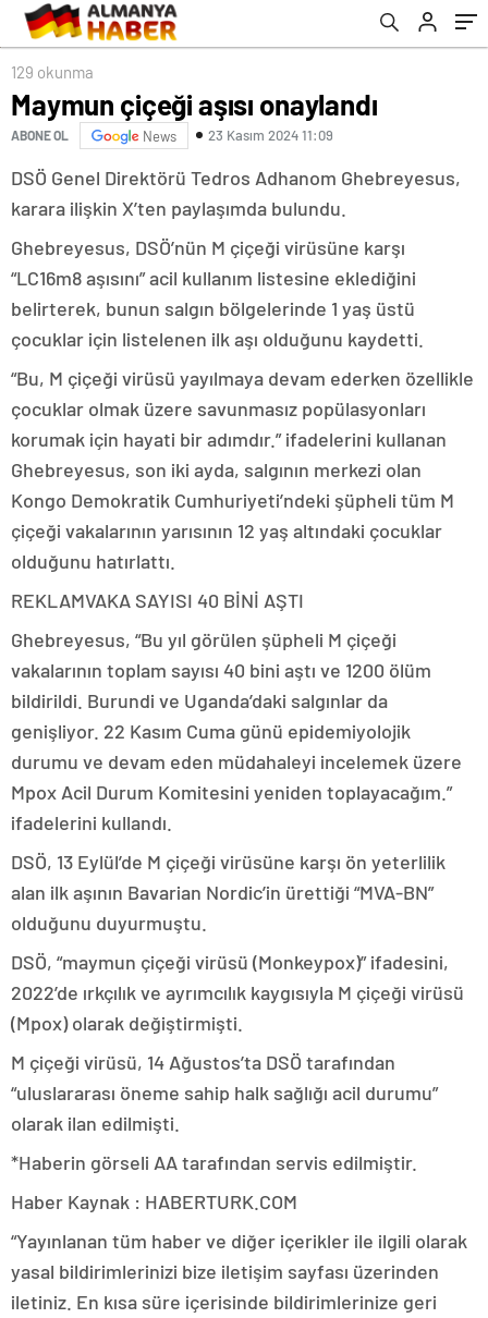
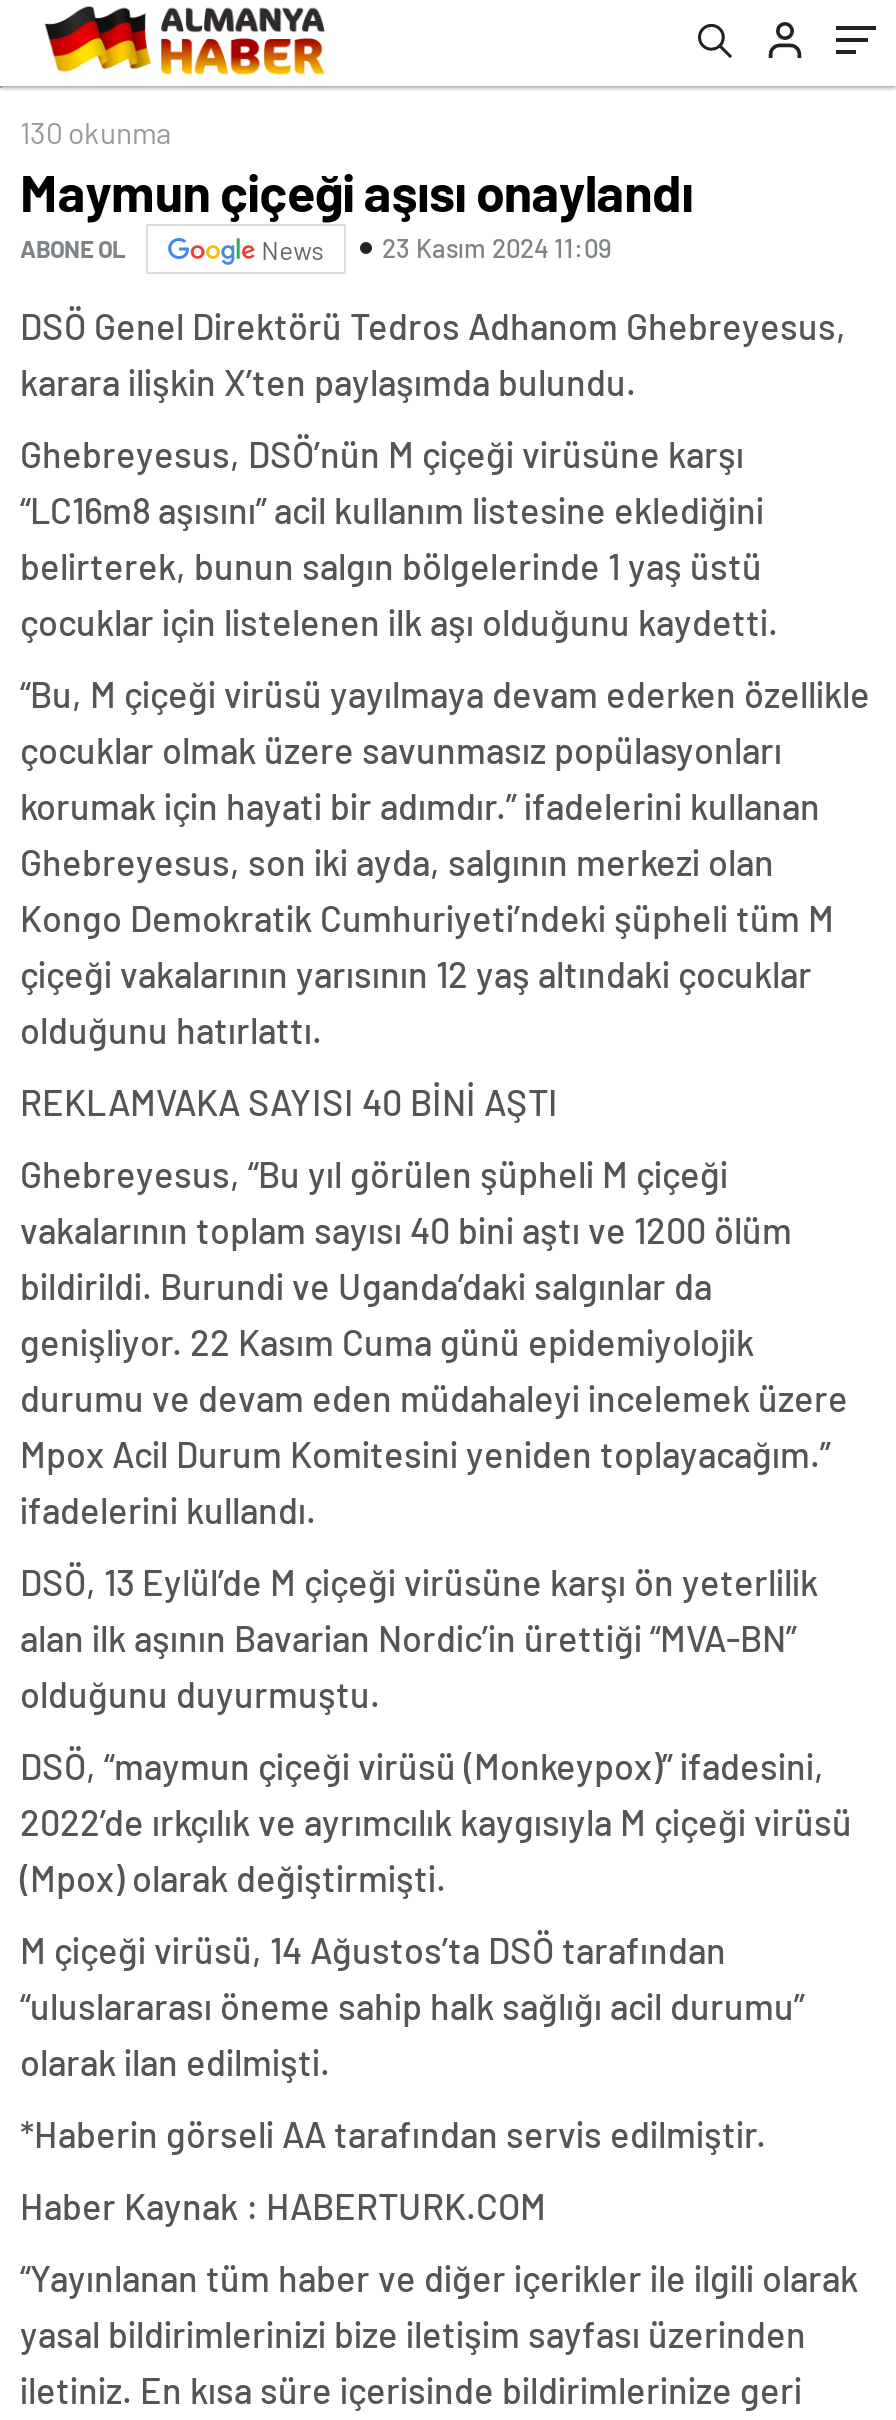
- 129 okunma
+ 130 okunma
